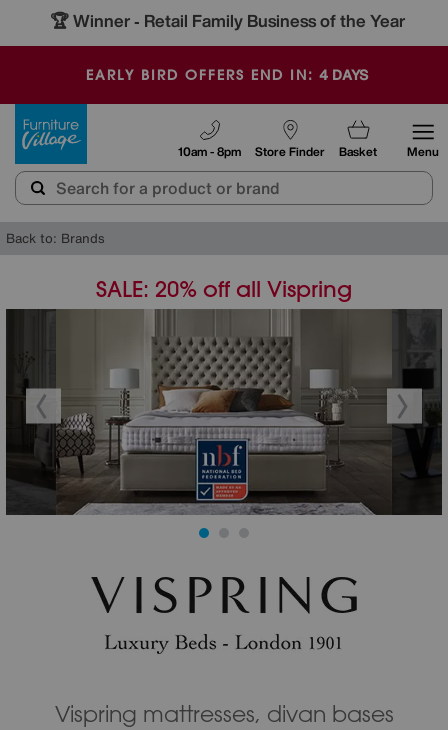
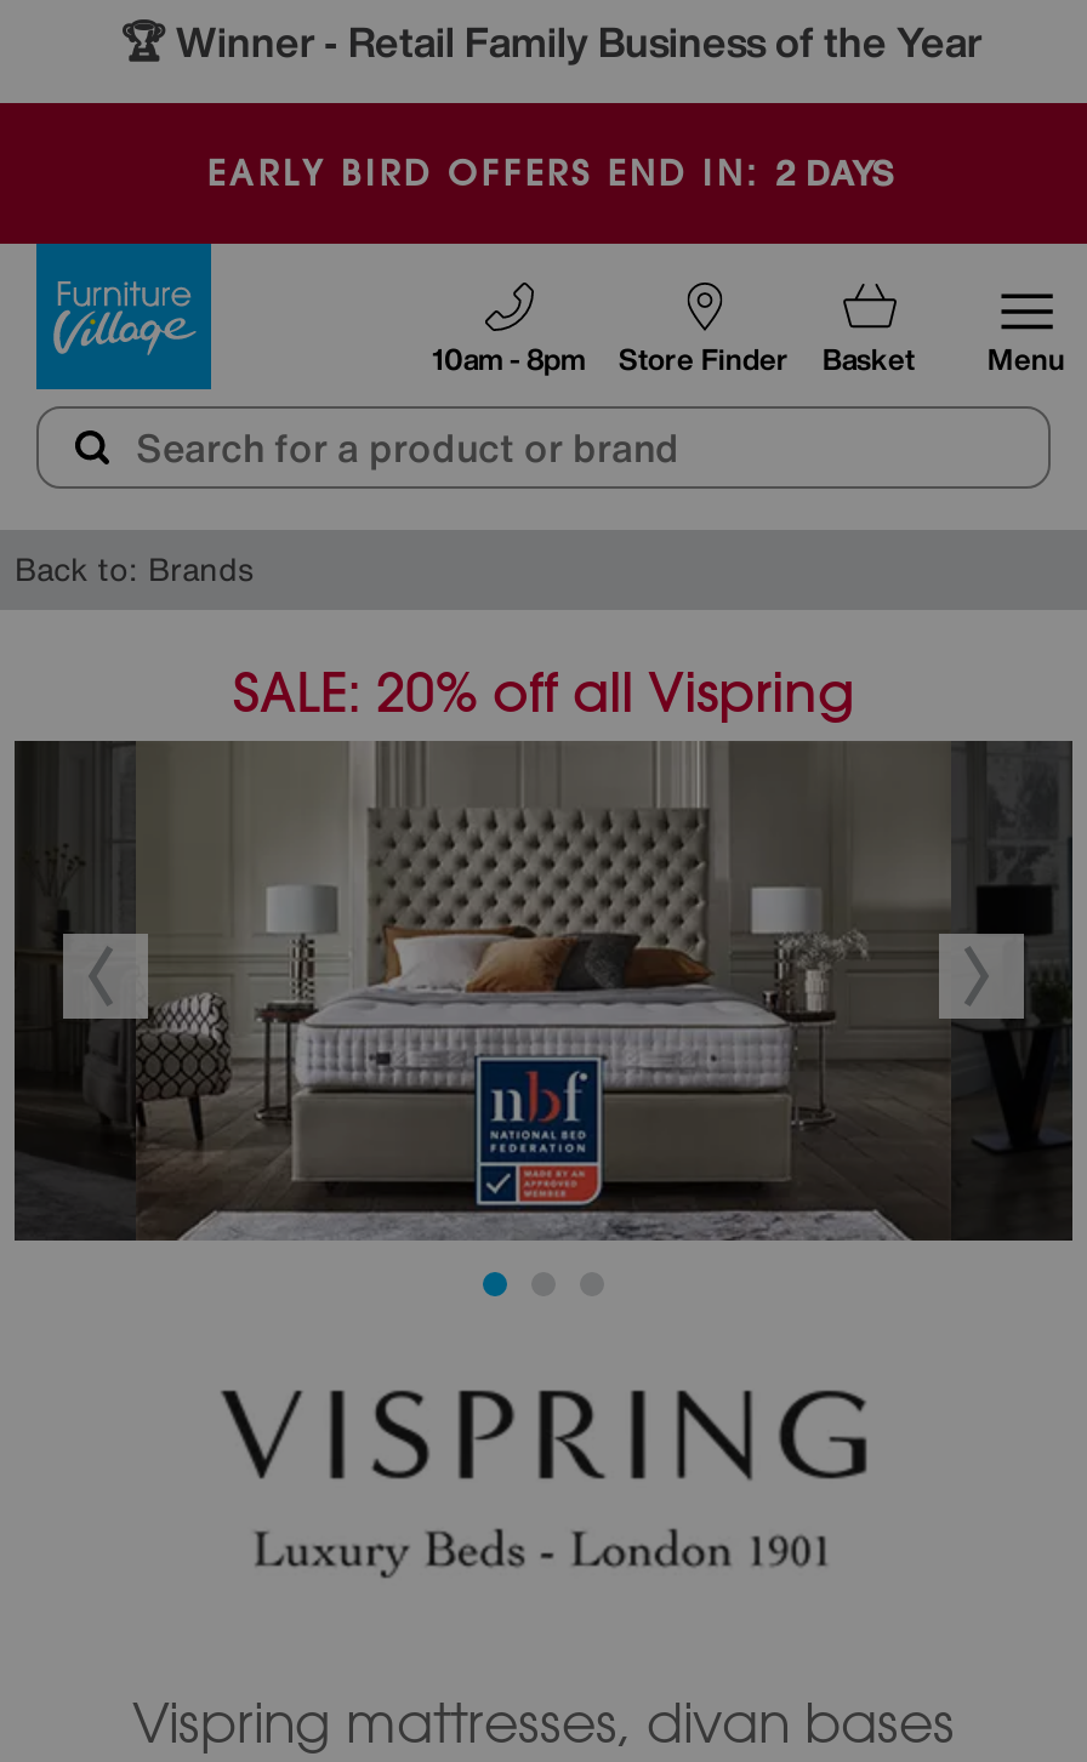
- EARLY BIRD OFFERS END IN: 4 DAYS
+ EARLY BIRD OFFERS END IN: 2 DAYS
